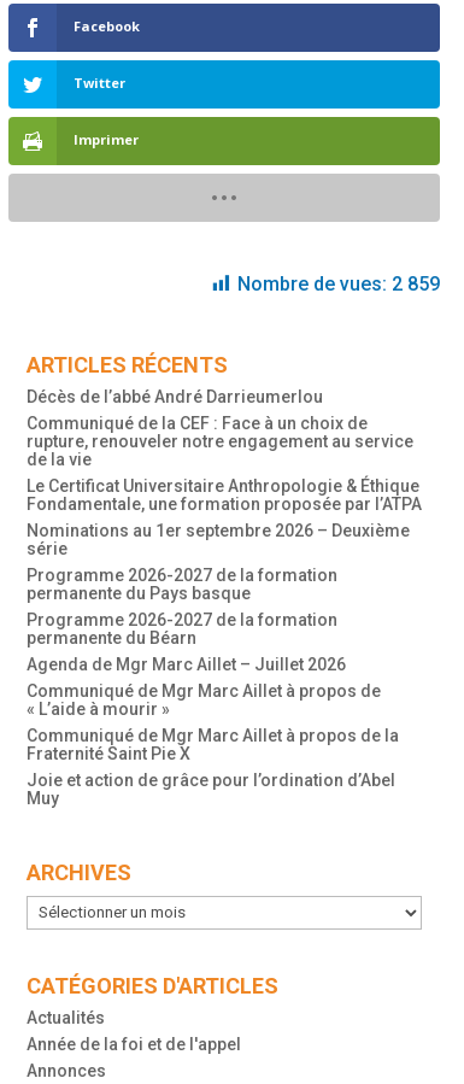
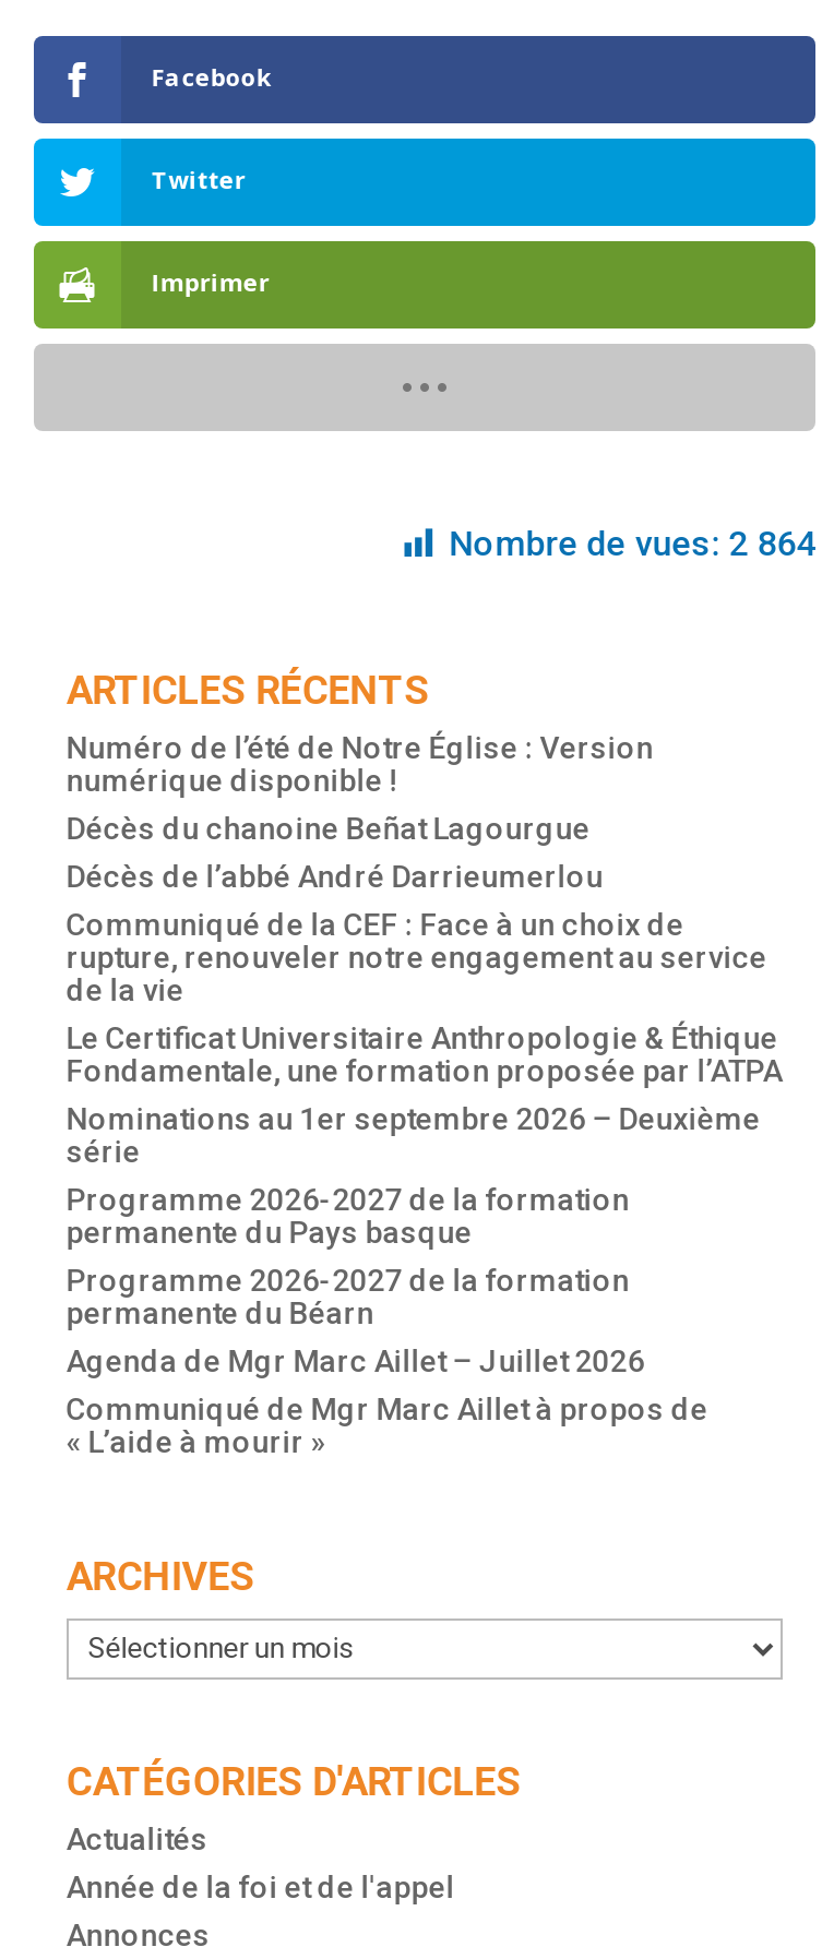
- Nombre de vues: 2 859
+ Nombre de vues: 2 864

+ Numéro de l’été de Notre Église : Version
+ numérique disponible !
+ Décès du chanoine Beñat Lagourgue

moved down: Décès de l’abbé André Darrieumerlou | Communiqué de la CEF : Face à un choix de | rupture, renouveler notre engagement au service | ... | Communiqué de Mgr Marc Aillet à propos de | « L’aide à mourir »

- Communiqué de Mgr Marc Aillet à propos de la
- Fraternité Saint Pie X
- Joie et action de grâce pour l’ordination d’Abel
- Muy
